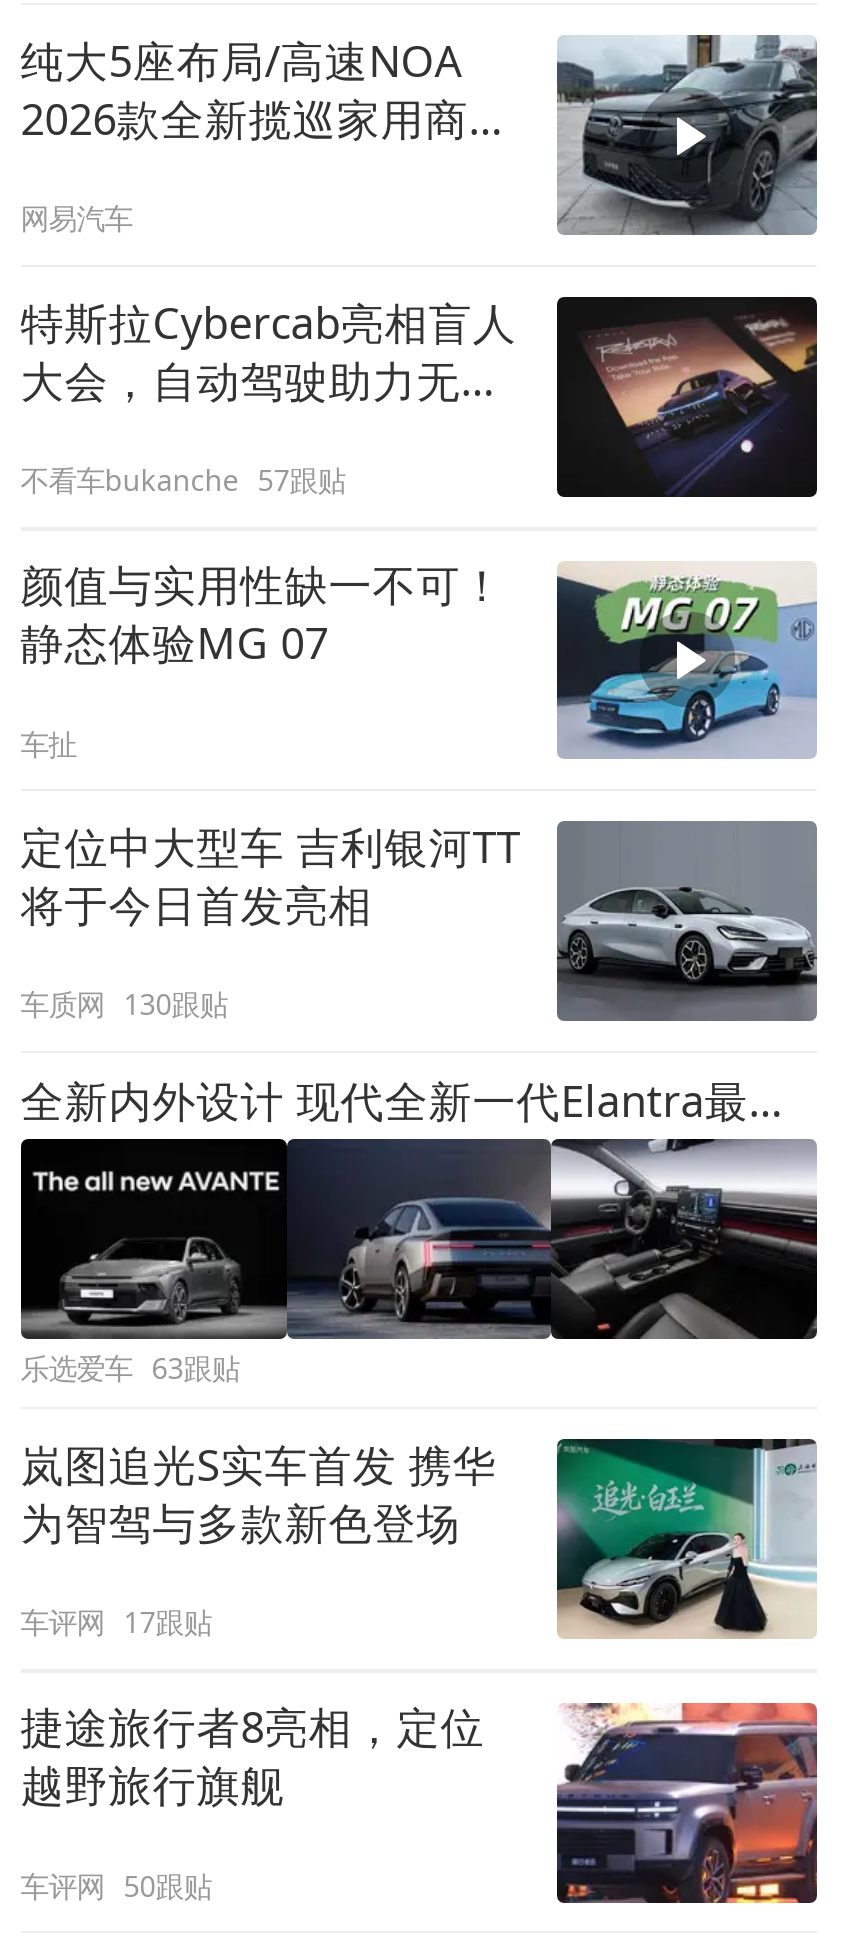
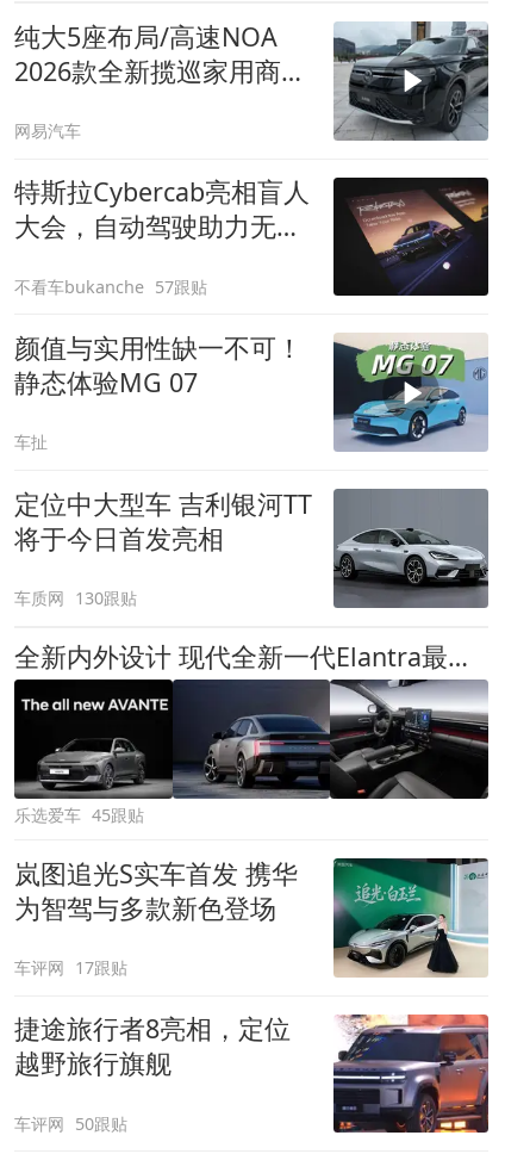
- 乐选爱车 63跟贴
+ 乐选爱车 45跟贴
